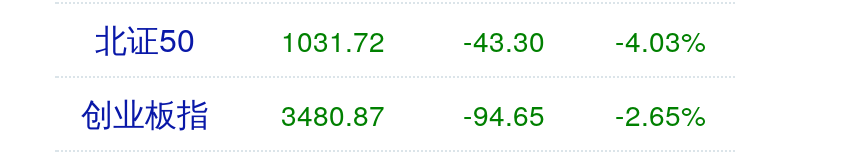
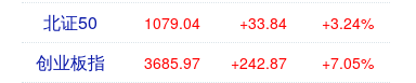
- 1031.72
+ 1079.04

- -43.30
+ +33.84

- -4.03%
+ +3.24%

- 3480.87
+ 3685.97

- -94.65
+ +242.87

- -2.65%
+ +7.05%
